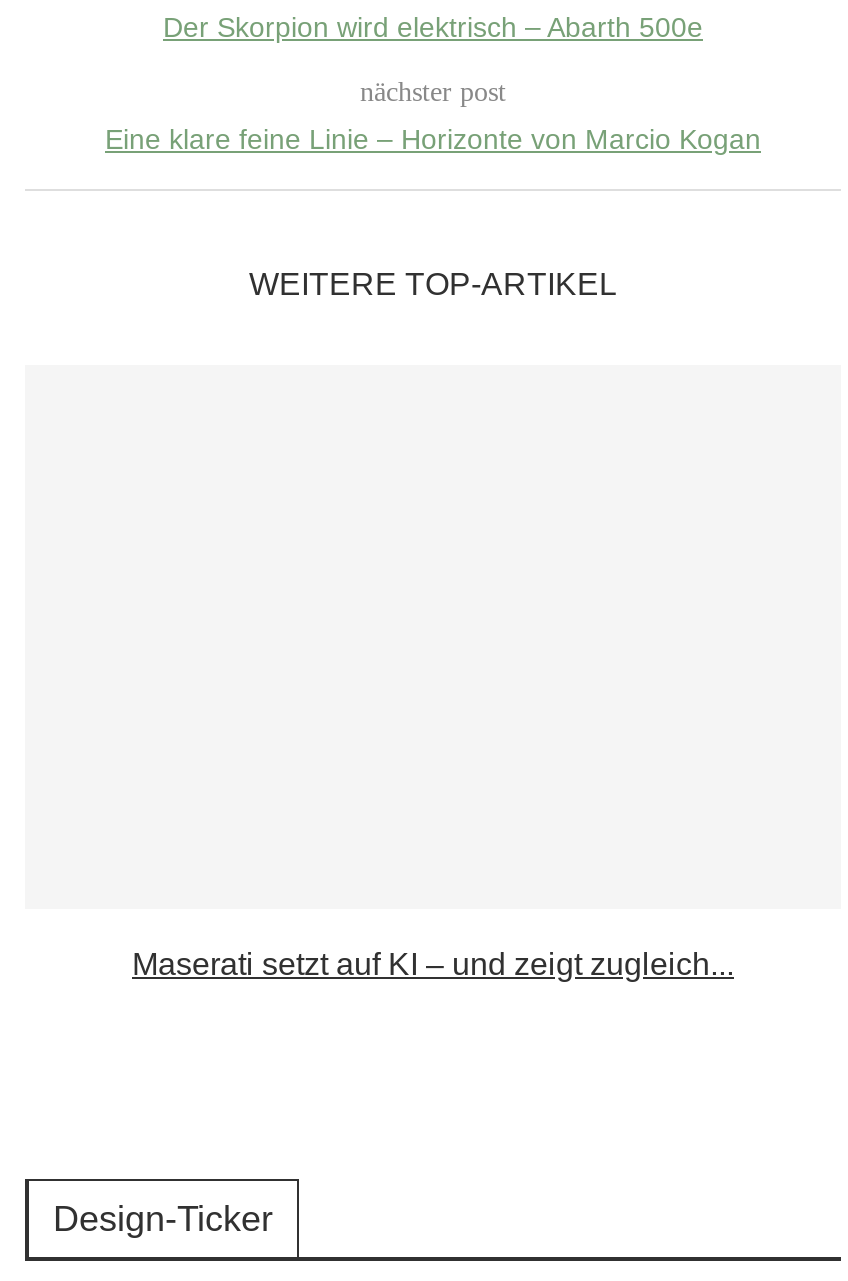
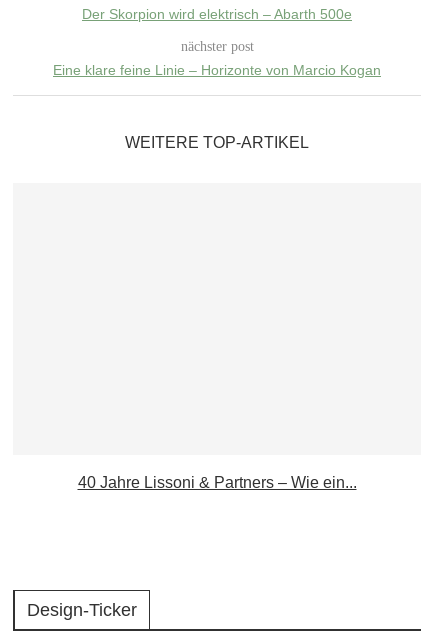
- Maserati setzt auf KI – und zeigt zugleich...
+ 40 Jahre Lissoni & Partners – Wie ein...
